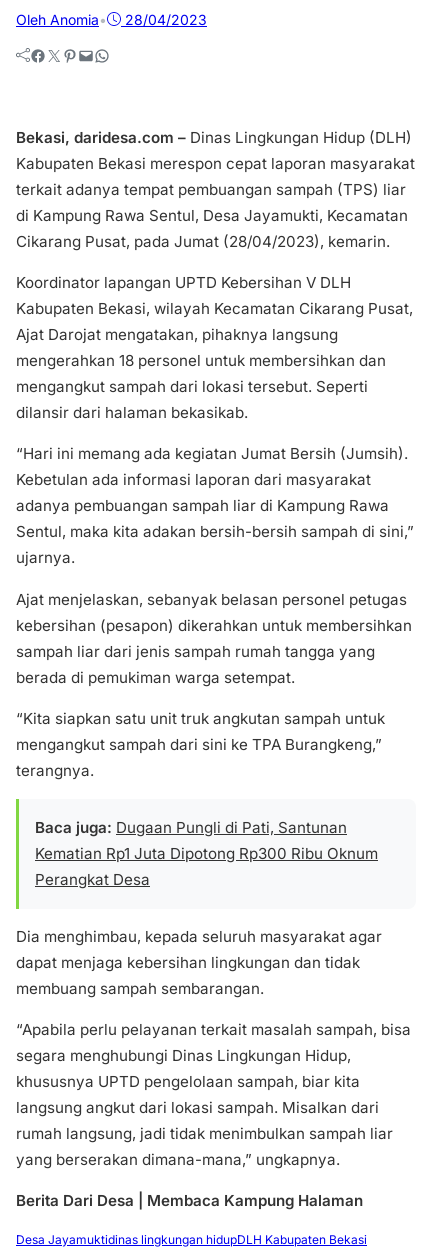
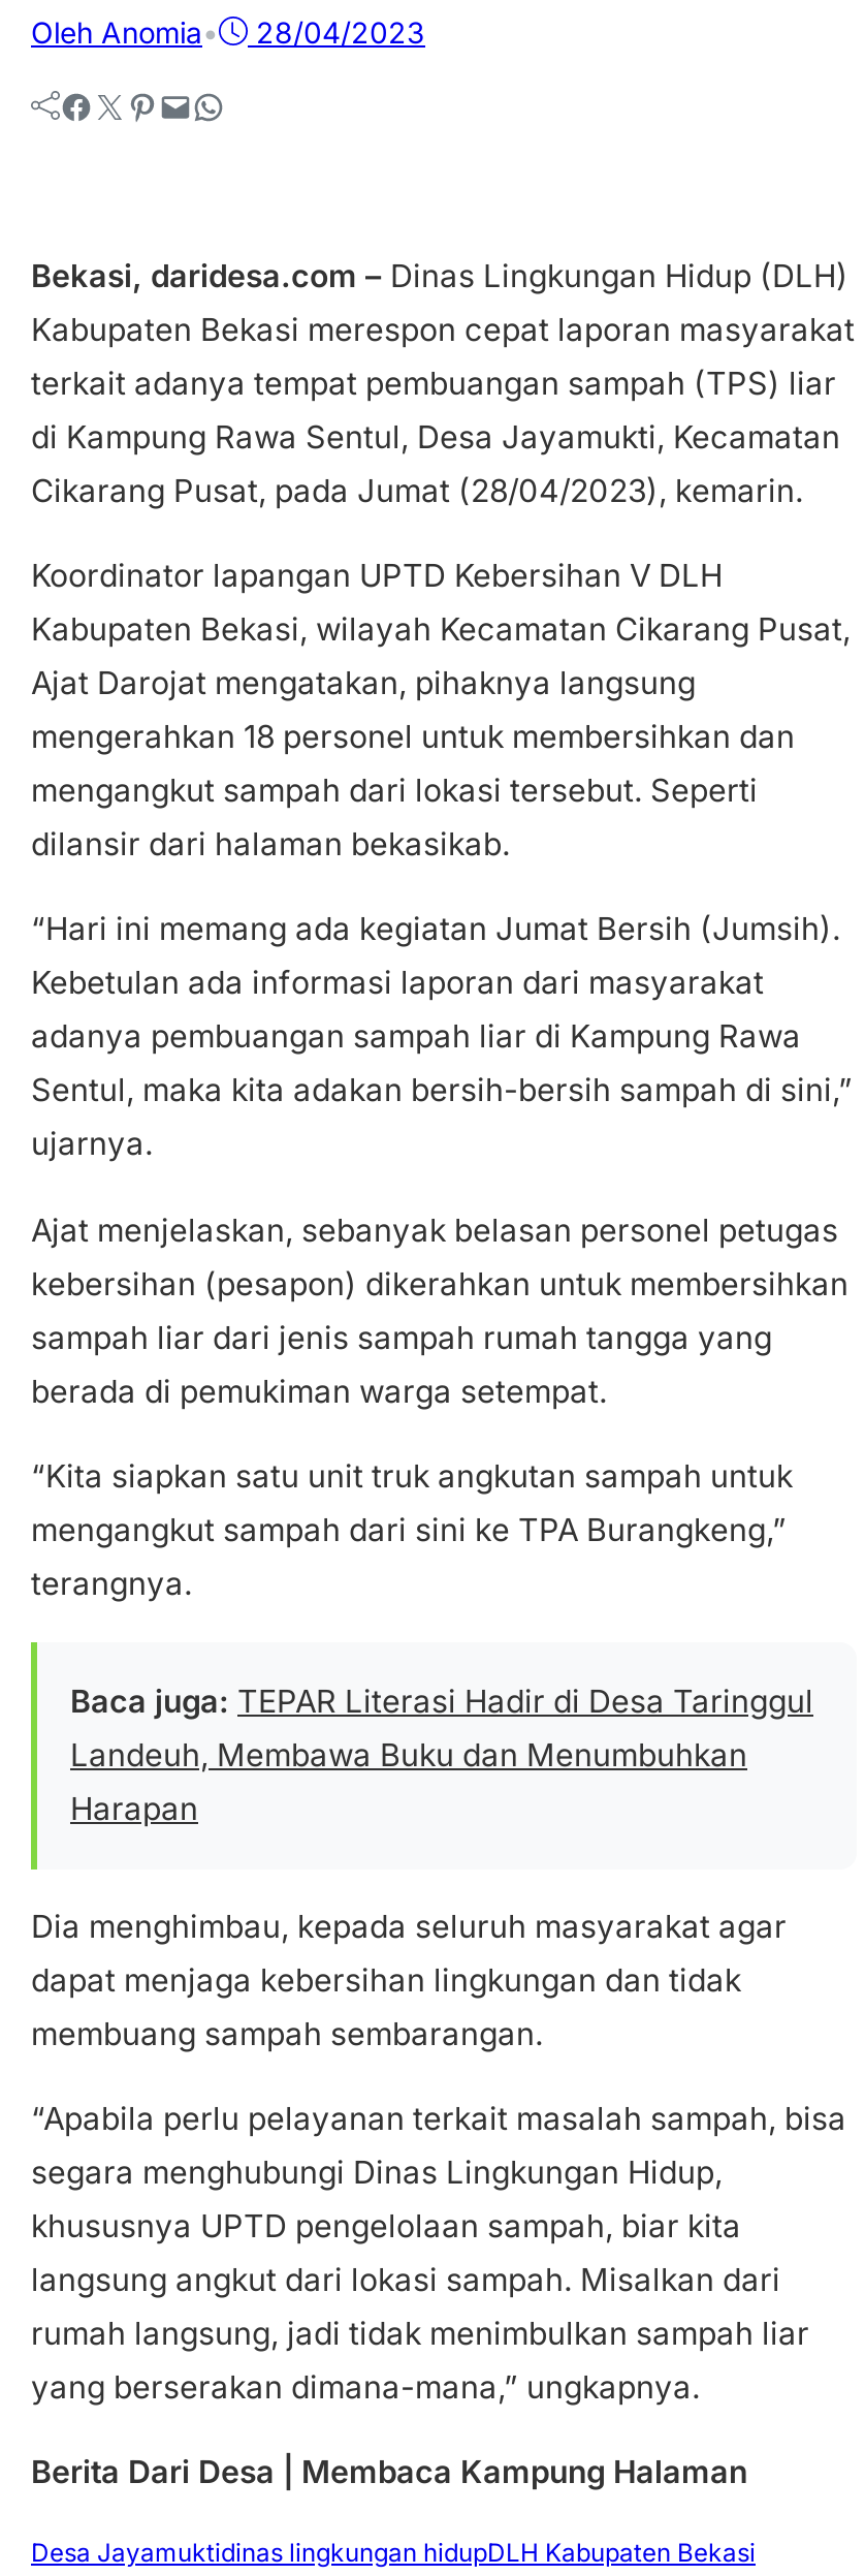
- Baca juga: Dugaan Pungli di Pati, Santunan
- Kematian Rp1 Juta Dipotong Rp300 Ribu Oknum
- Perangkat Desa
+ Baca juga: TEPAR Literasi Hadir di Desa Taringgul
+ Landeuh, Membawa Buku dan Menumbuhkan
+ Harapan
